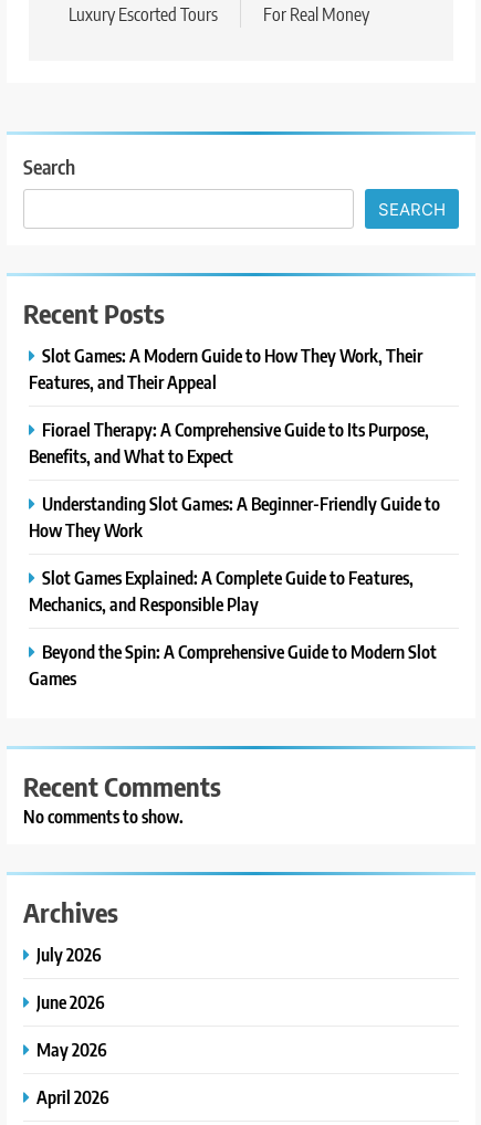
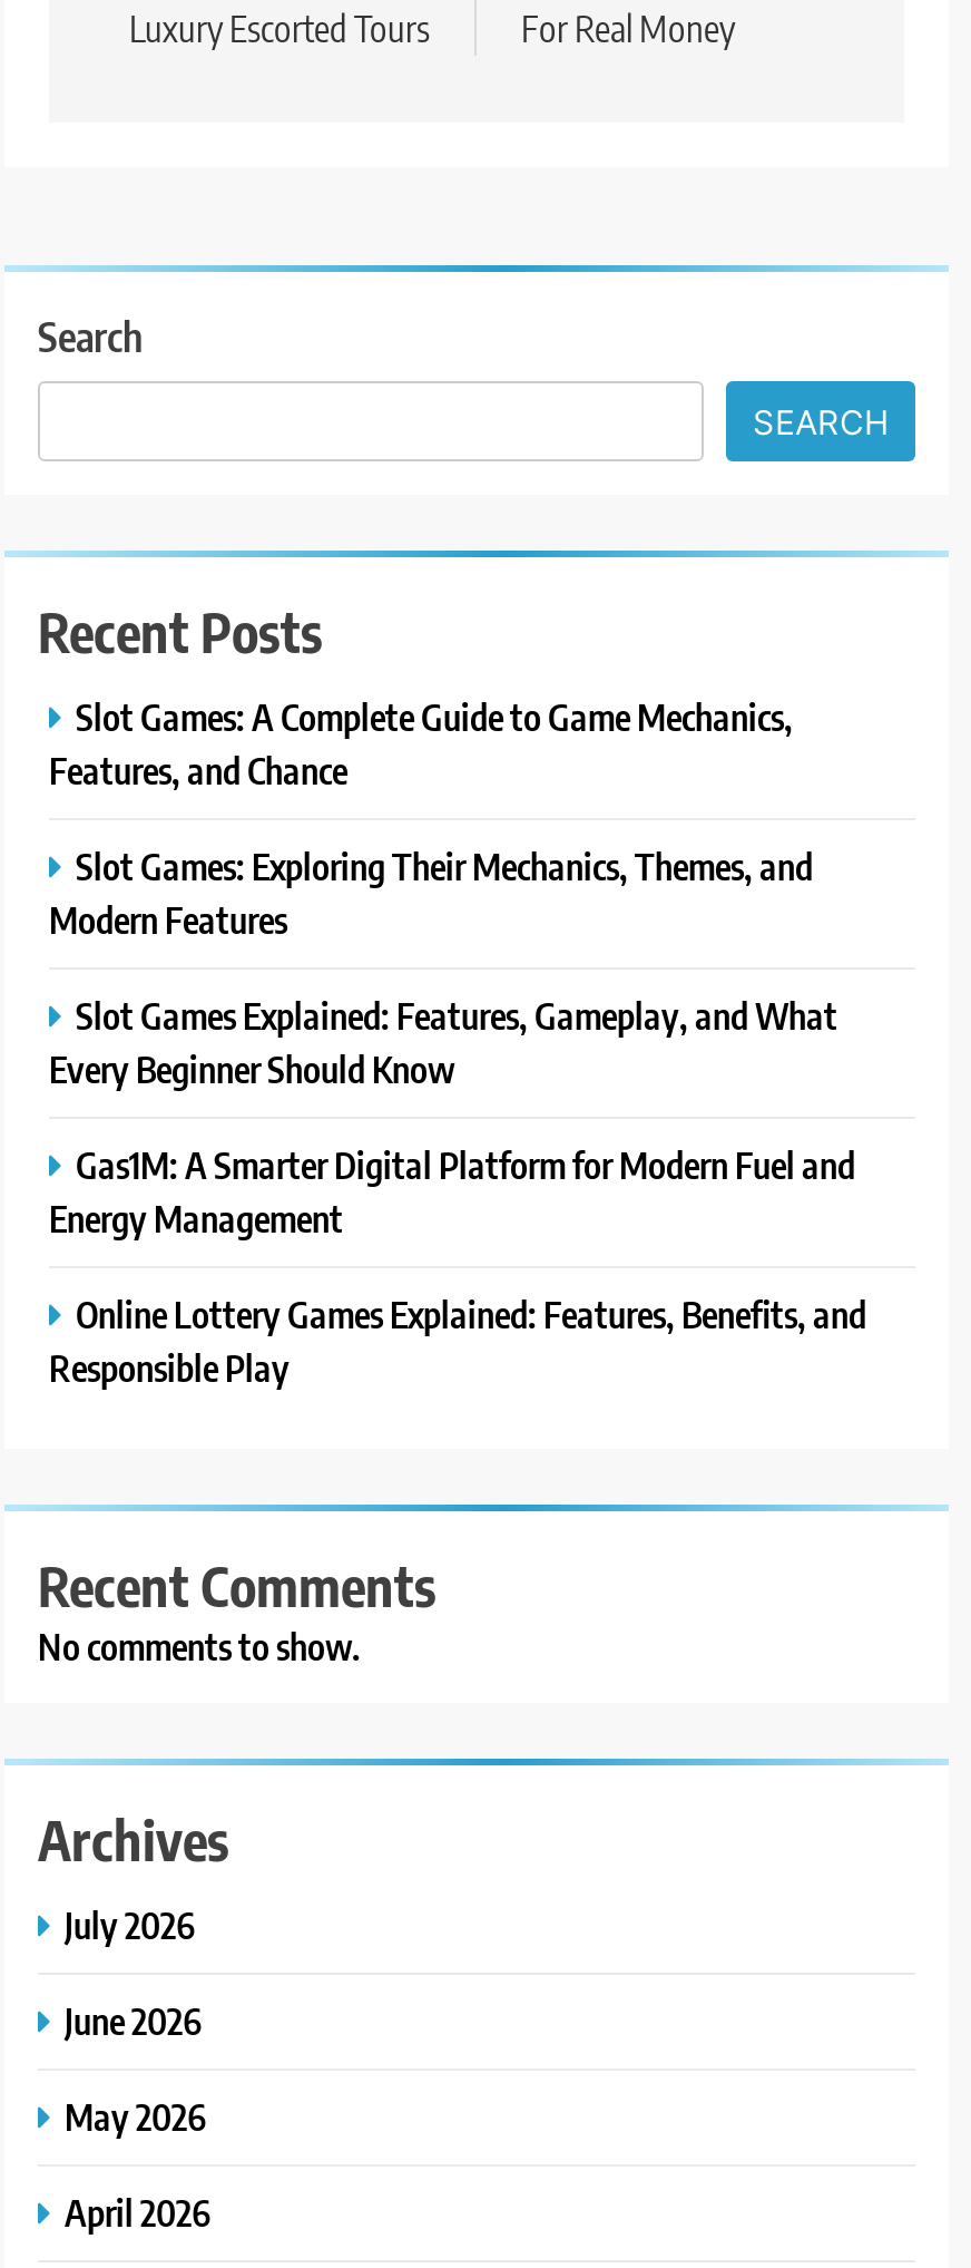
- Slot Games: A Modern Guide to How They Work, Their
- Features, and Their Appeal
+ Slot Games: A Complete Guide to Game Mechanics,
+ Features, and Chance

- Fiorael Therapy: A Comprehensive Guide to Its Purpose,
- Benefits, and What to Expect
+ Slot Games: Exploring Their Mechanics, Themes, and
+ Modern Features

- Understanding Slot Games: A Beginner-Friendly Guide to
- How They Work
+ Slot Games Explained: Features, Gameplay, and What
+ Every Beginner Should Know

- Slot Games Explained: A Complete Guide to Features,
- Mechanics, and Responsible Play
+ Gas1M: A Smarter Digital Platform for Modern Fuel and
+ Energy Management

- Beyond the Spin: A Comprehensive Guide to Modern Slot
- Games
+ Online Lottery Games Explained: Features, Benefits, and
+ Responsible Play
